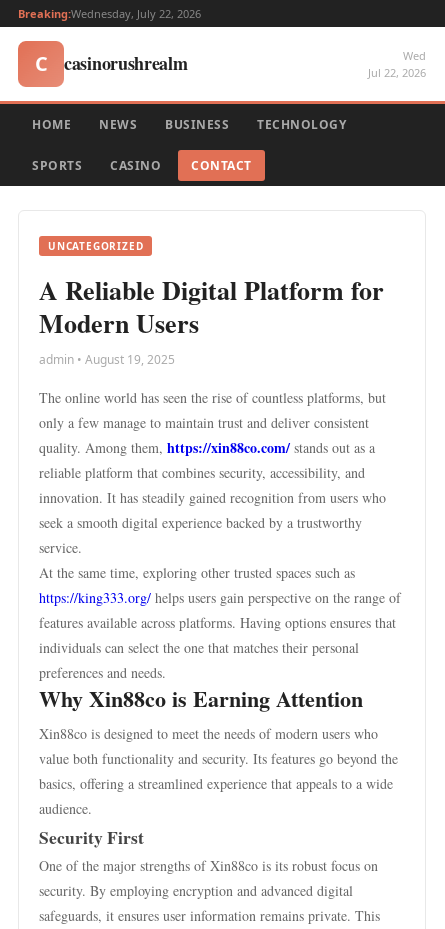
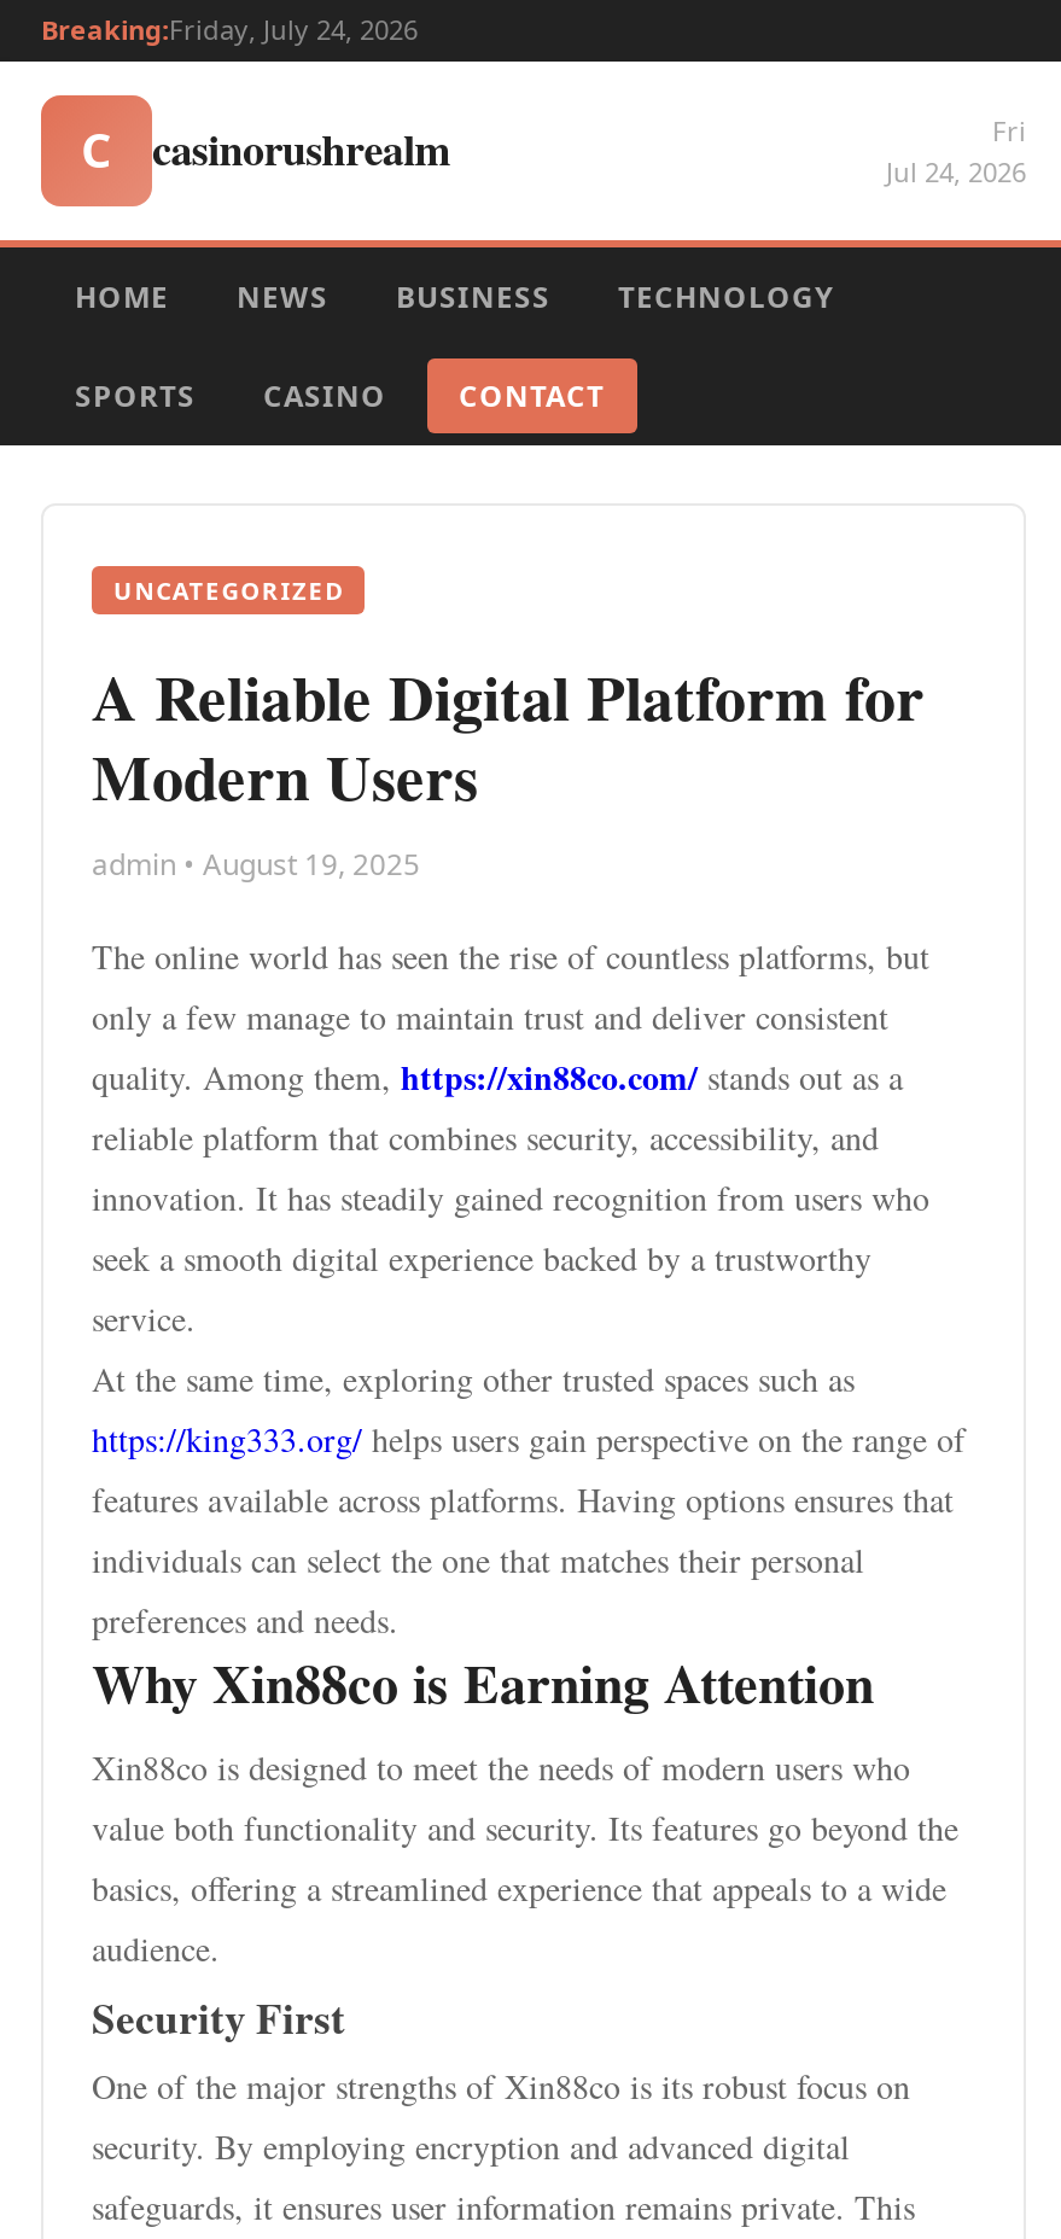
- Breaking:Wednesday, July 22, 2026
+ Breaking:Friday, July 24, 2026

- Wed
- Jul 22, 2026
+ Fri
+ Jul 24, 2026
